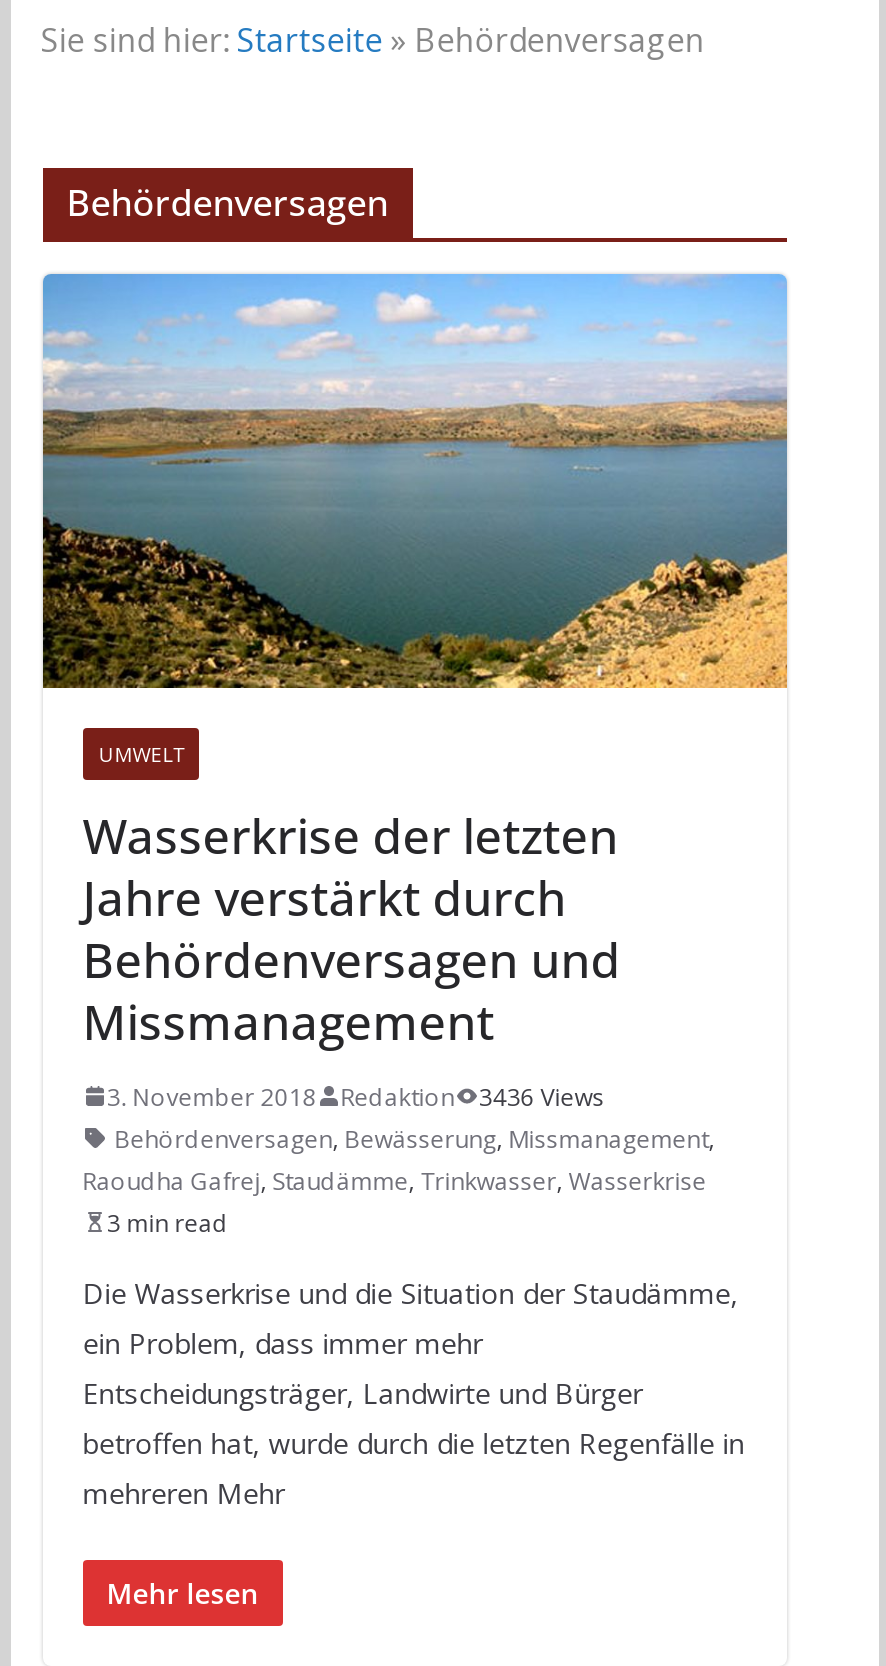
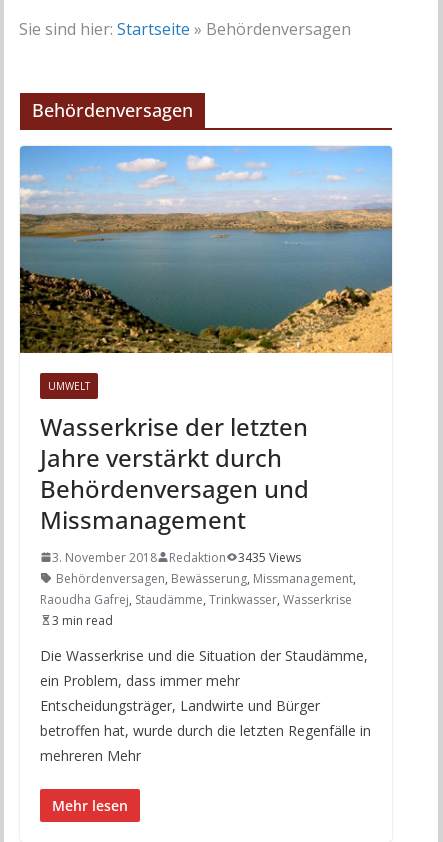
- 3. November 2018 Redaktion 3436 Views
+ 3. November 2018 Redaktion 3435 Views
